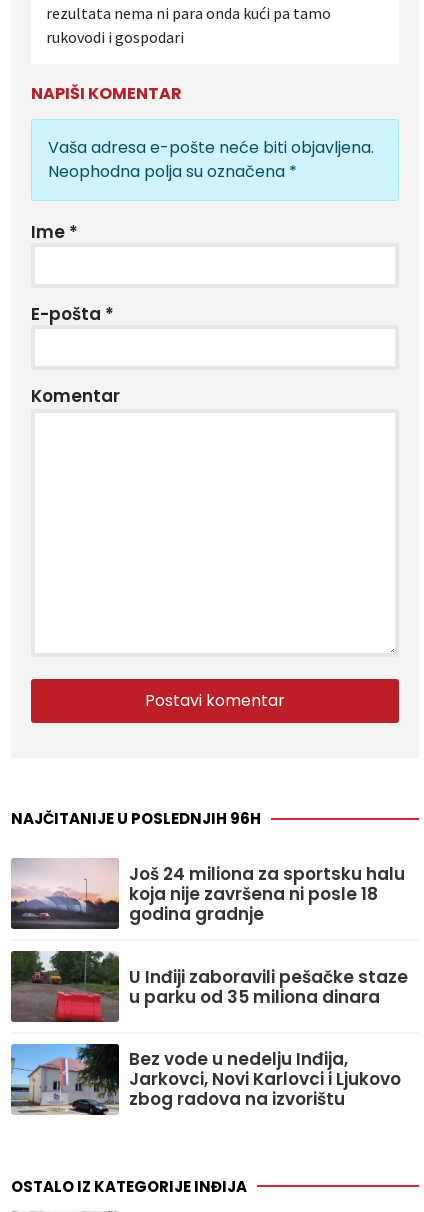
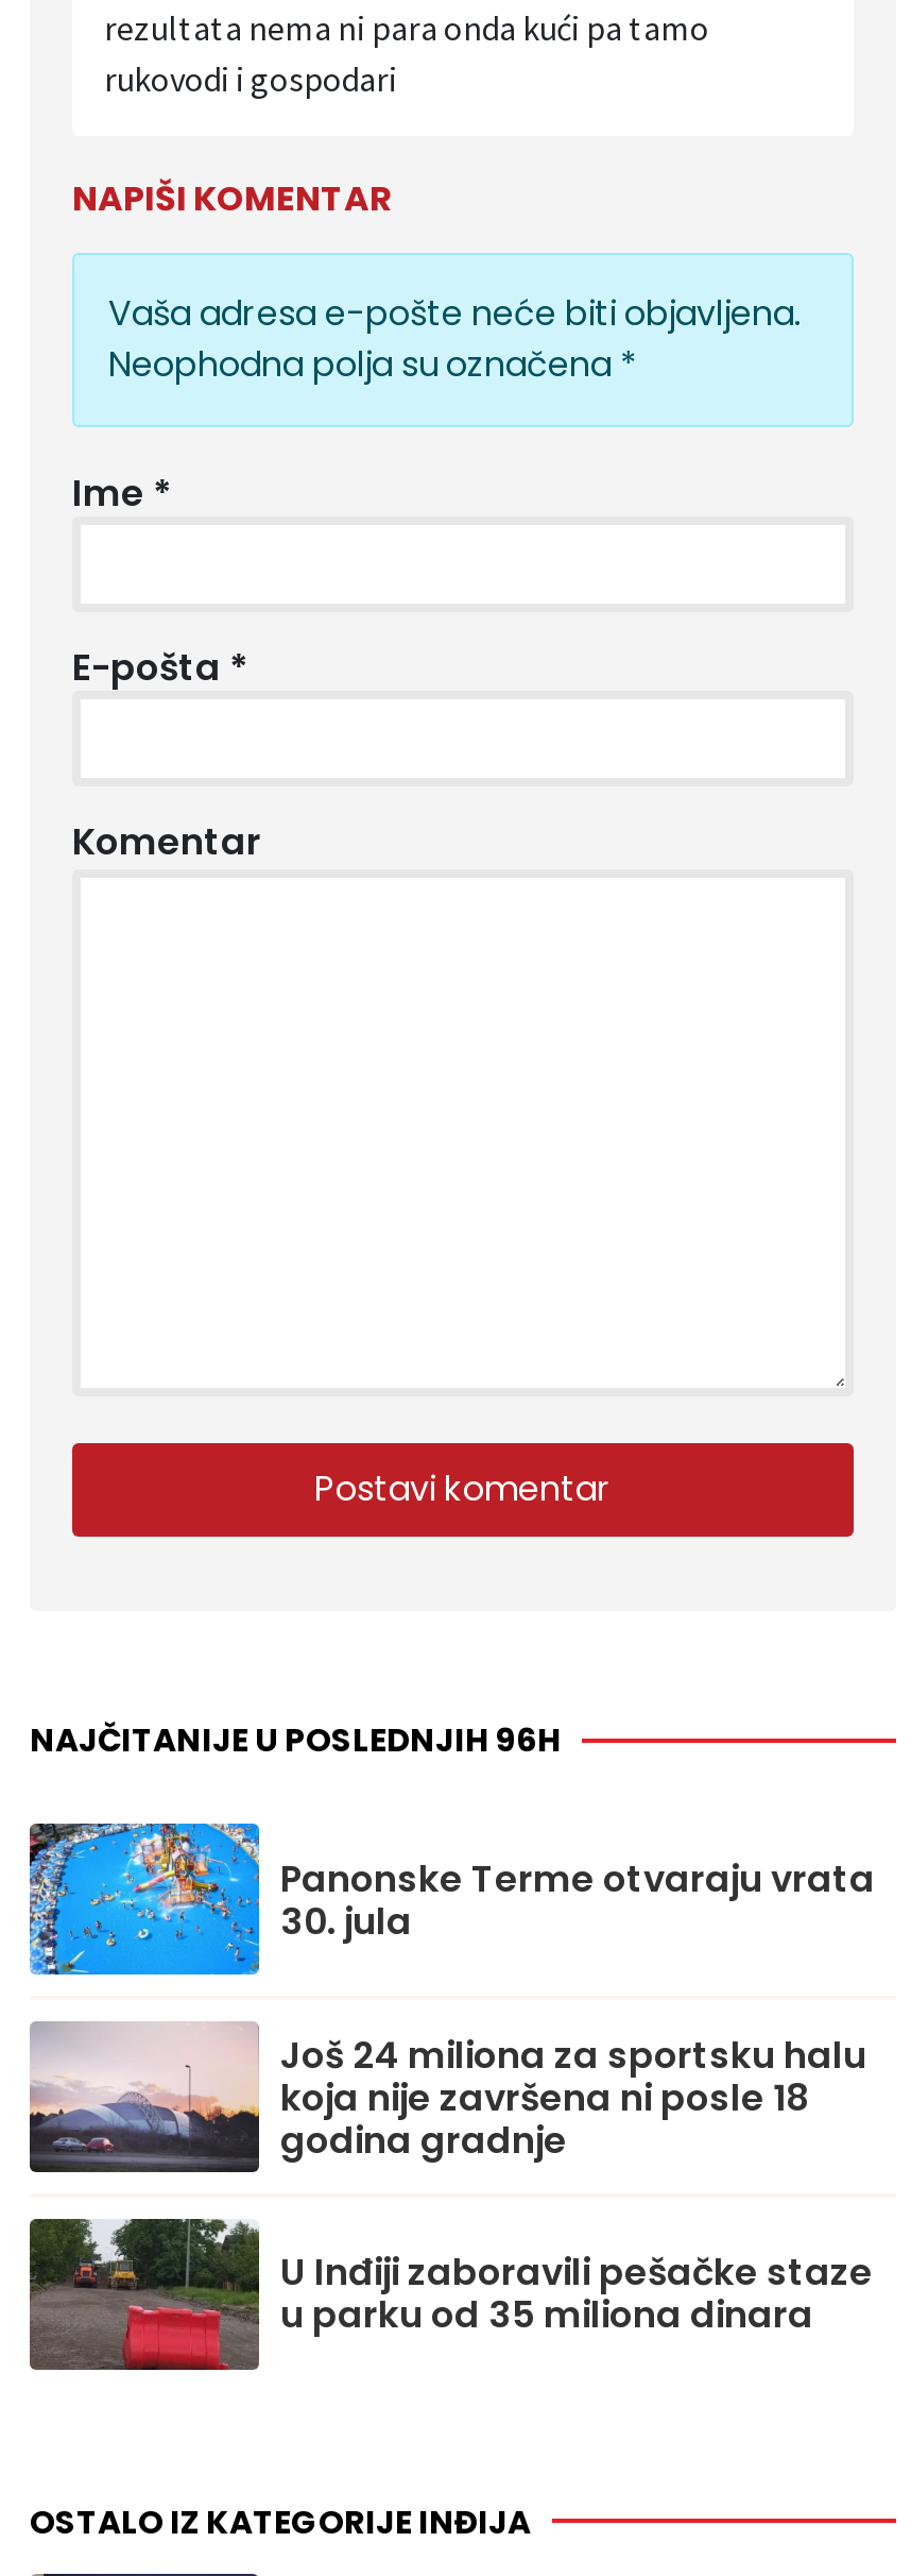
+ [image]
+ Panonske Terme otvaraju vrata
+ 30. jula

moved down: [image] | Još 24 miliona za sportsku halu | koja nije završena ni posle 18 | godina gradnje | U Inđiji zaboravili pešačke staze | u parku od 35 miliona dinara

- [image]
- Bez vode u nedelju Inđija,
- Jarkovci, Novi Karlovci i Ljukovo
- zbog radova na izvorištu
